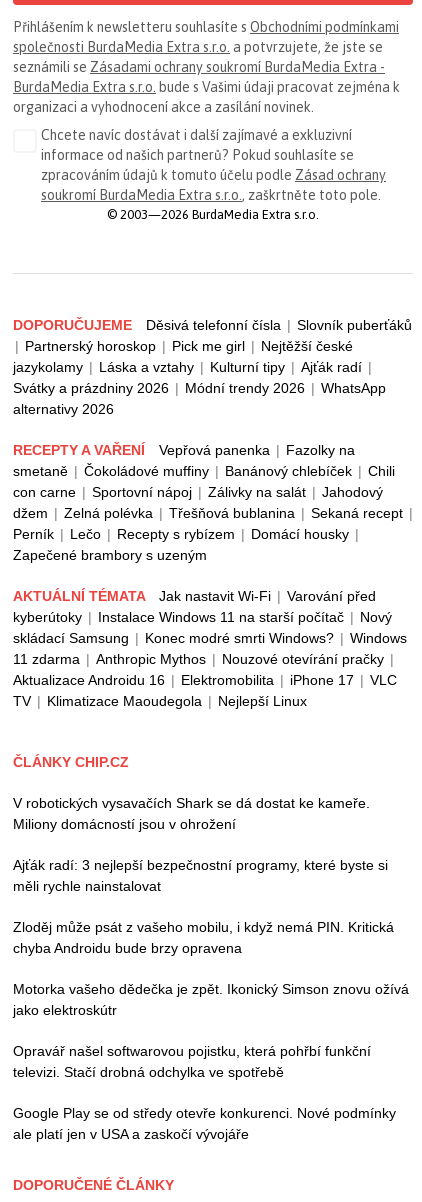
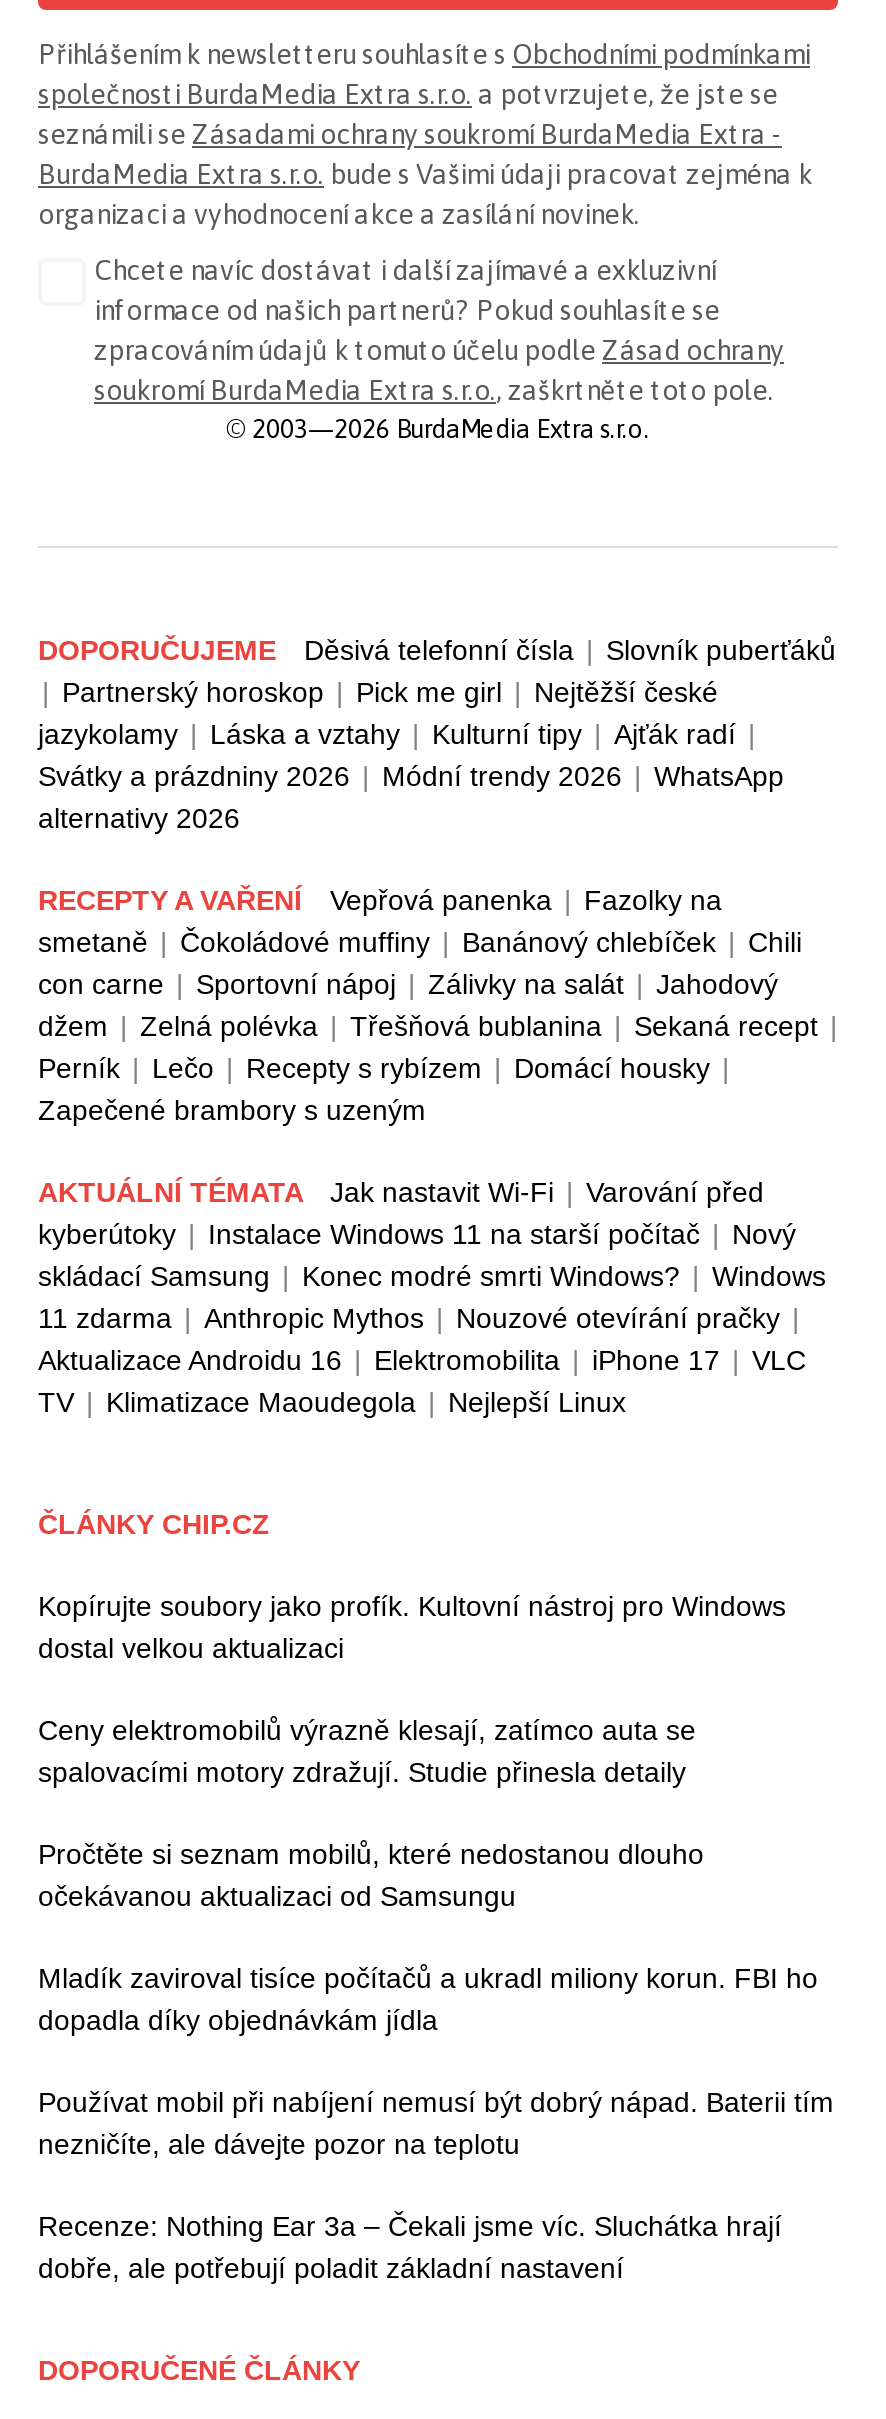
- V robotických vysavačích Shark se dá dostat ke kameře.
- Miliony domácností jsou v ohrožení
+ Kopírujte soubory jako profík. Kultovní nástroj pro Windows
+ dostal velkou aktualizaci

- Ajťák radí: 3 nejlepší bezpečnostní programy, které byste si
- měli rychle nainstalovat
+ Ceny elektromobilů výrazně klesají, zatímco auta se
+ spalovacími motory zdražují. Studie přinesla detaily

- Zloděj může psát z vašeho mobilu, i když nemá PIN. Kritická
- chyba Androidu bude brzy opravena
+ Pročtěte si seznam mobilů, které nedostanou dlouho
+ očekávanou aktualizaci od Samsungu

- Motorka vašeho dědečka je zpět. Ikonický Simson znovu ožívá
- jako elektroskútr
+ Mladík zaviroval tisíce počítačů a ukradl miliony korun. FBI ho
+ dopadla díky objednávkám jídla

- Opravář našel softwarovou pojistku, která pohřbí funkční
- televizi. Stačí drobná odchylka ve spotřebě
+ Používat mobil při nabíjení nemusí být dobrý nápad. Baterii tím
+ nezničíte, ale dávejte pozor na teplotu

- Google Play se od středy otevře konkurenci. Nové podmínky
- ale platí jen v USA a zaskočí vývojáře
+ Recenze: Nothing Ear 3a – Čekali jsme víc. Sluchátka hrají
+ dobře, ale potřebují poladit základní nastavení
